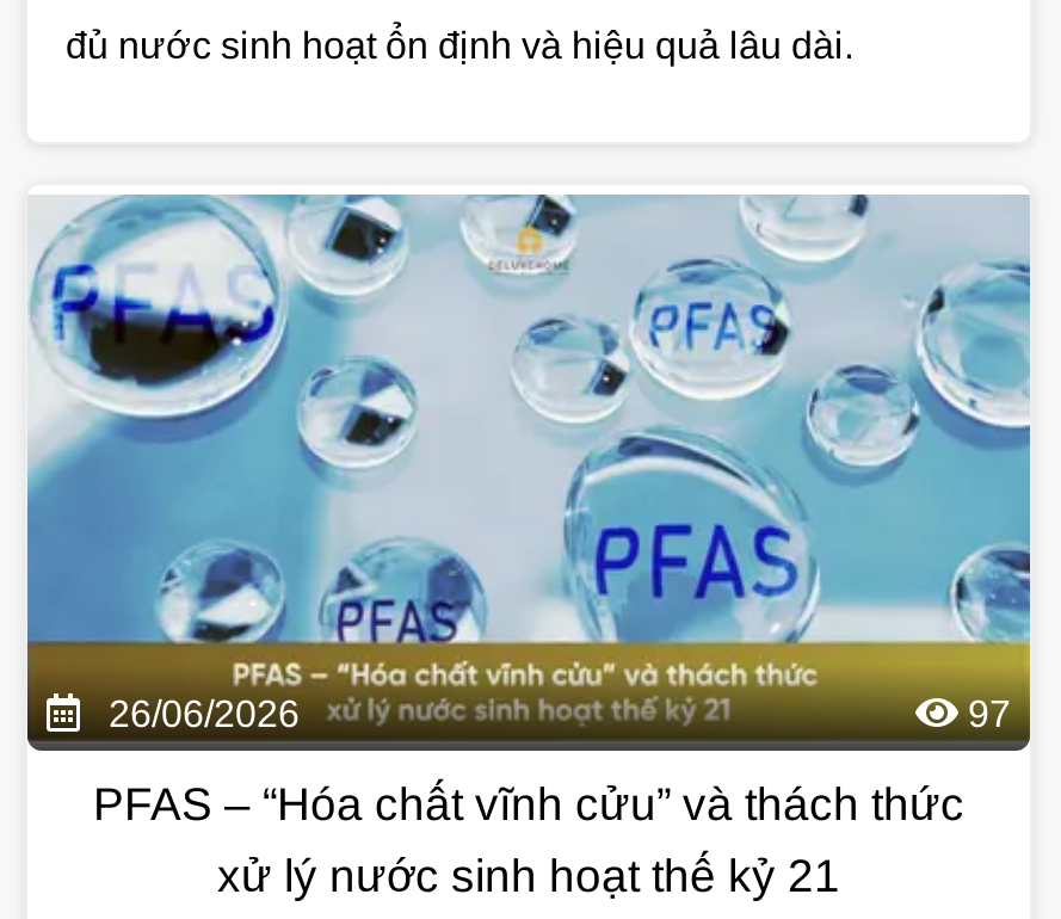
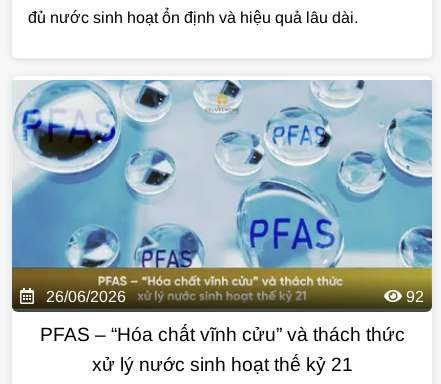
- 97
+ 92
